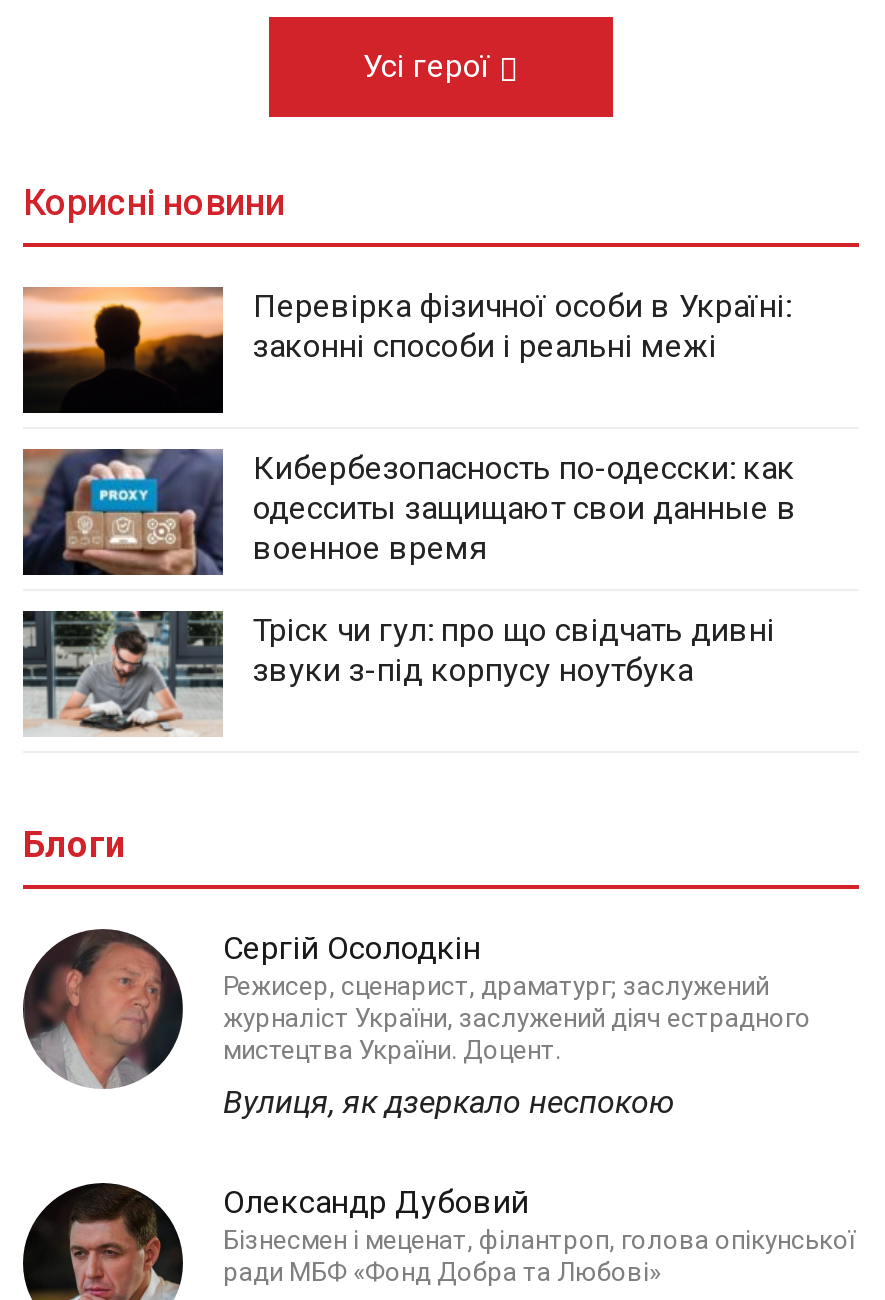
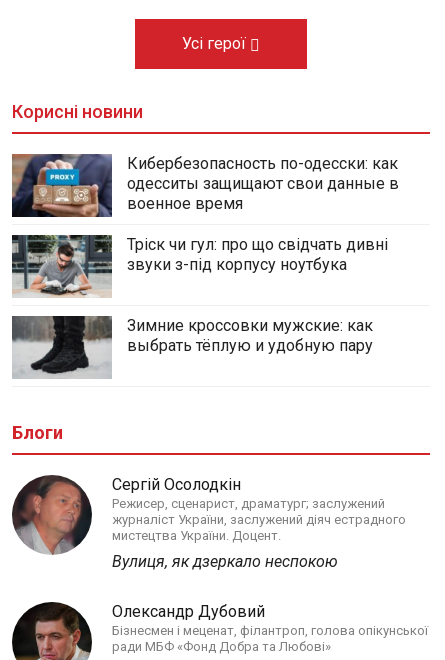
- [image]
- Перевірка фізичної особи в Україні:
- законні способи і реальні межі

moved up: [image] | Кибербезопасность по-одесски: как | одесситы защищают свои данные в | военное время | Тріск чи гул: про що свідчать дивні | звуки з-під корпусу ноутбука

+ [image]
+ Зимние кроссовки мужские: как
+ выбрать тёплую и удобную пару
